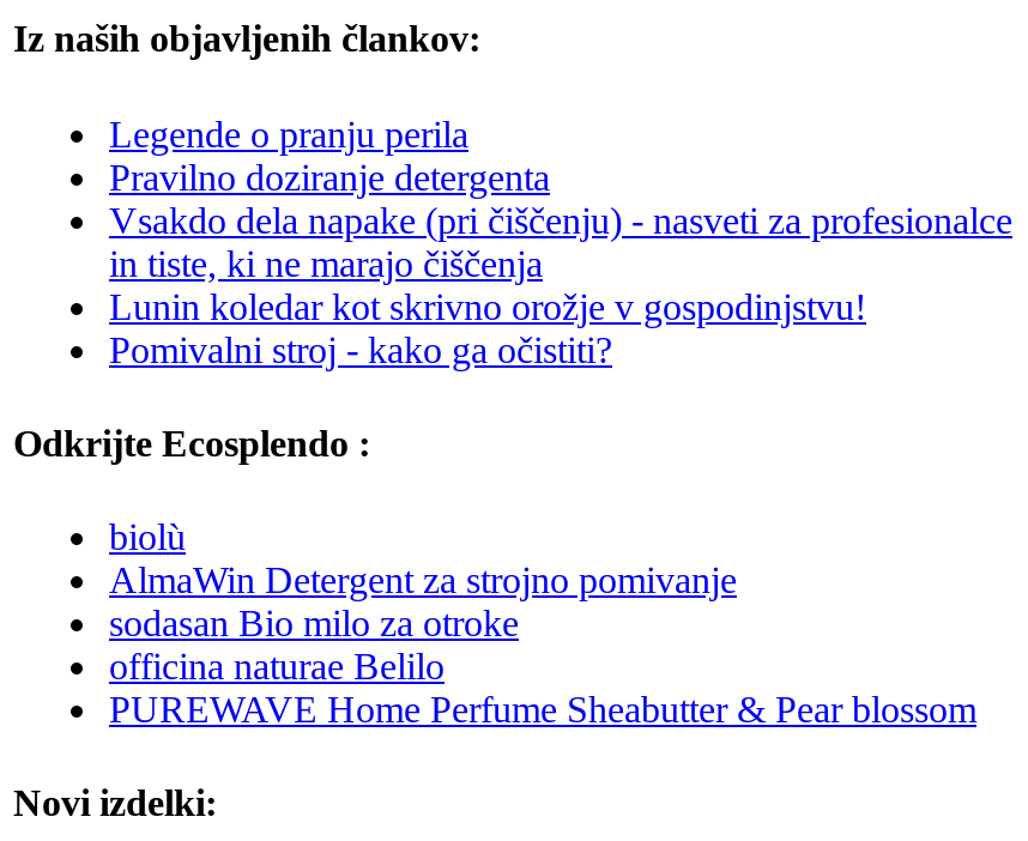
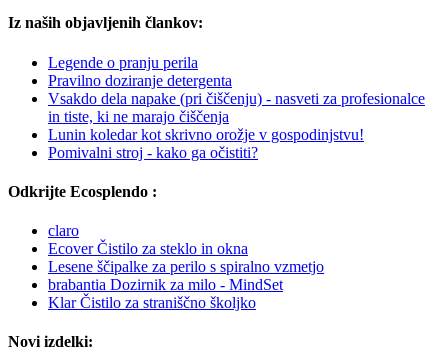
- biolù
- AlmaWin Detergent za strojno pomivanje
- sodasan Bio milo za otroke
- officina naturae Belilo
- PUREWAVE Home Perfume Sheabutter & Pear blossom
+ claro
+ Ecover Čistilo za steklo in okna
+ Lesene ščipalke za perilo s spiralno vzmetjo
+ brabantia Dozirnik za milo - MindSet
+ Klar Čistilo za straniščno školjko
